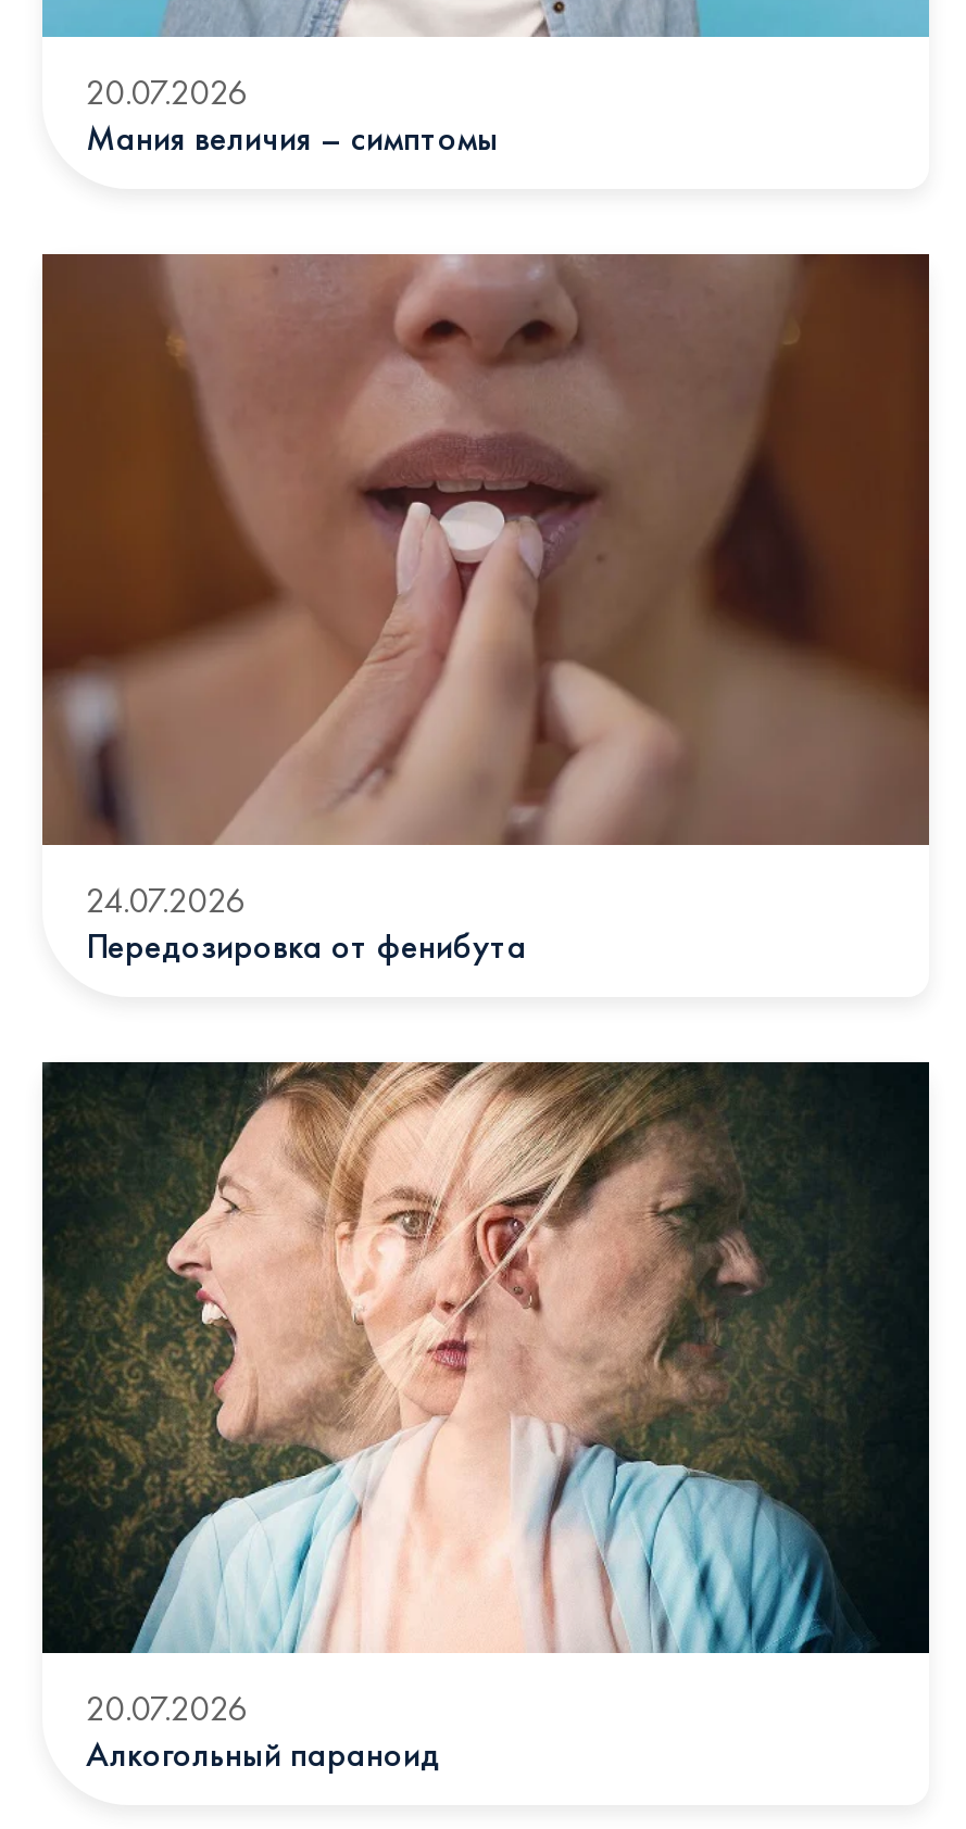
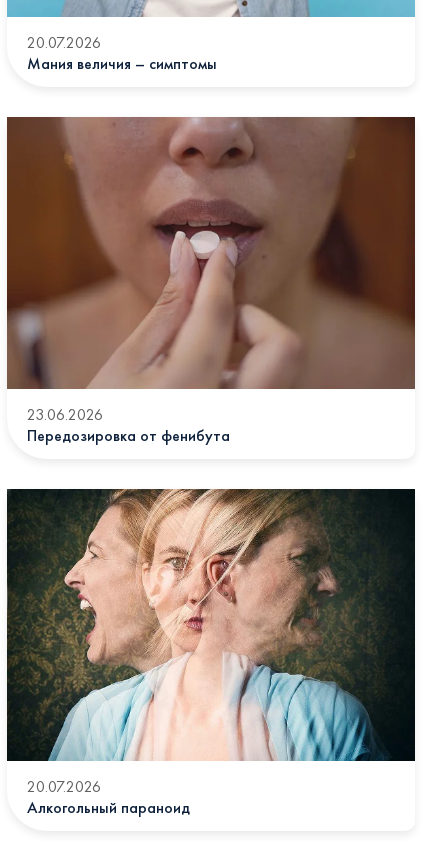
- 24.07.2026
+ 23.06.2026
